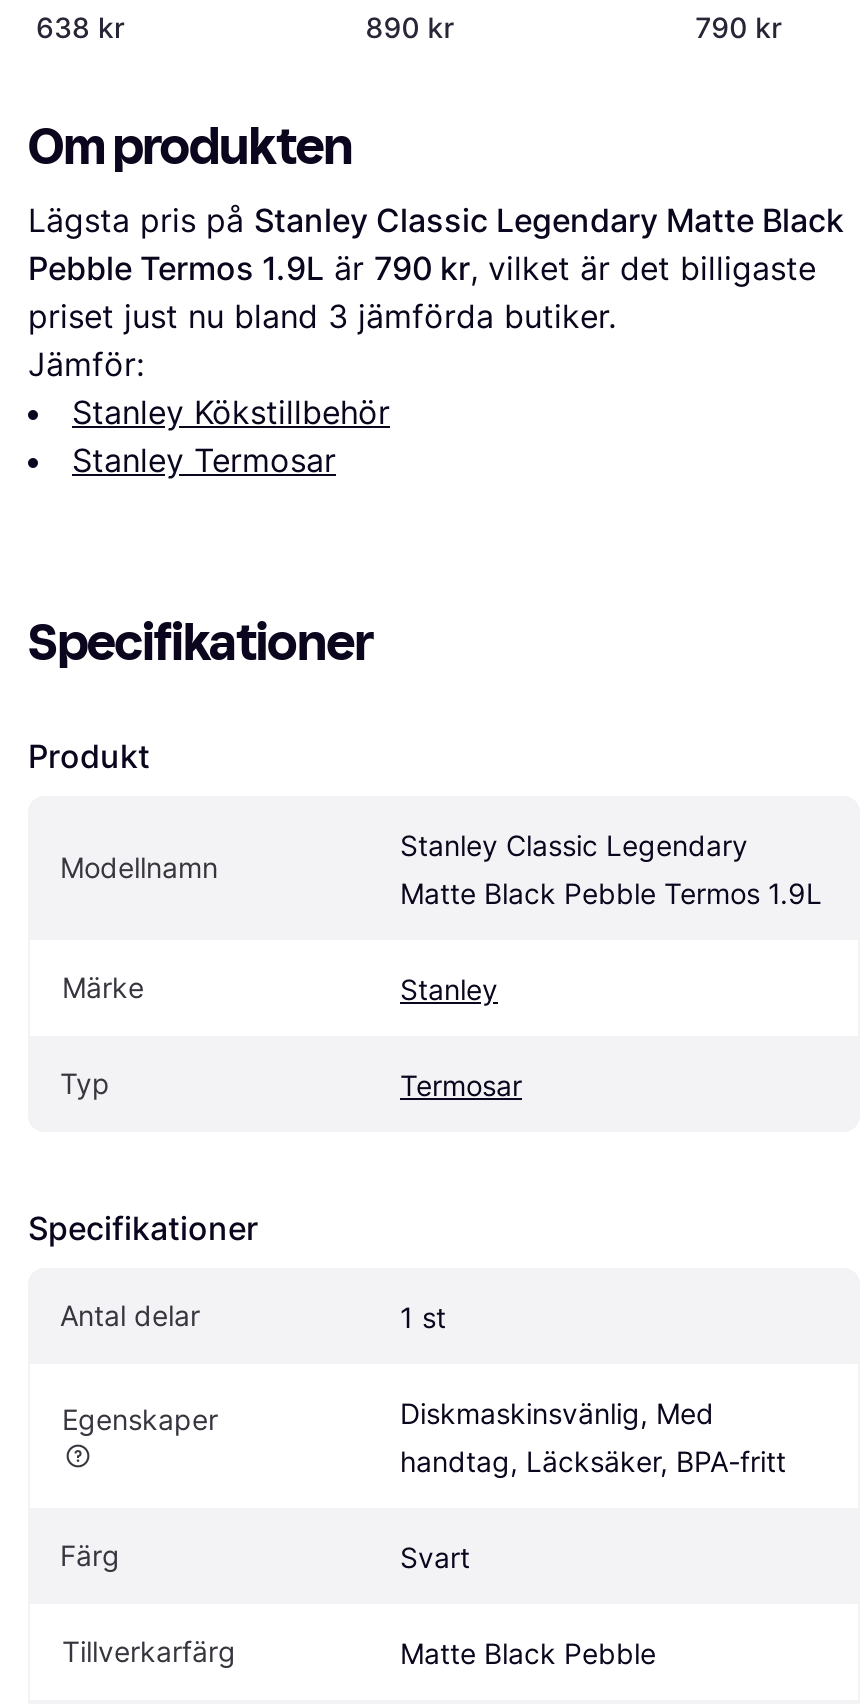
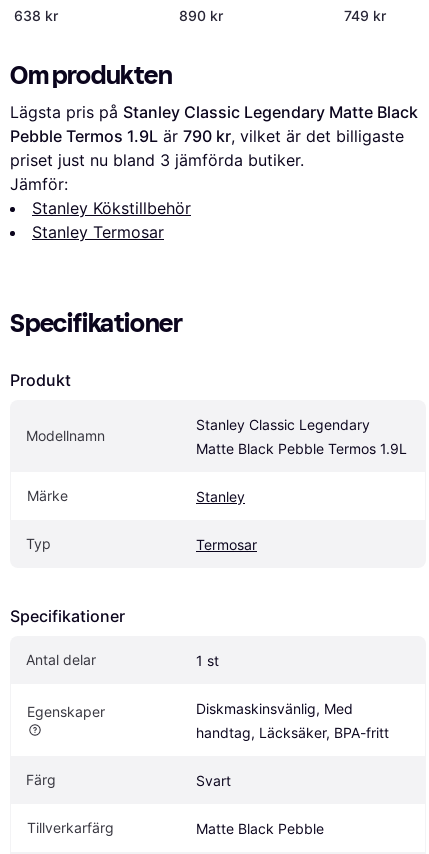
- 790 kr
+ 749 kr
